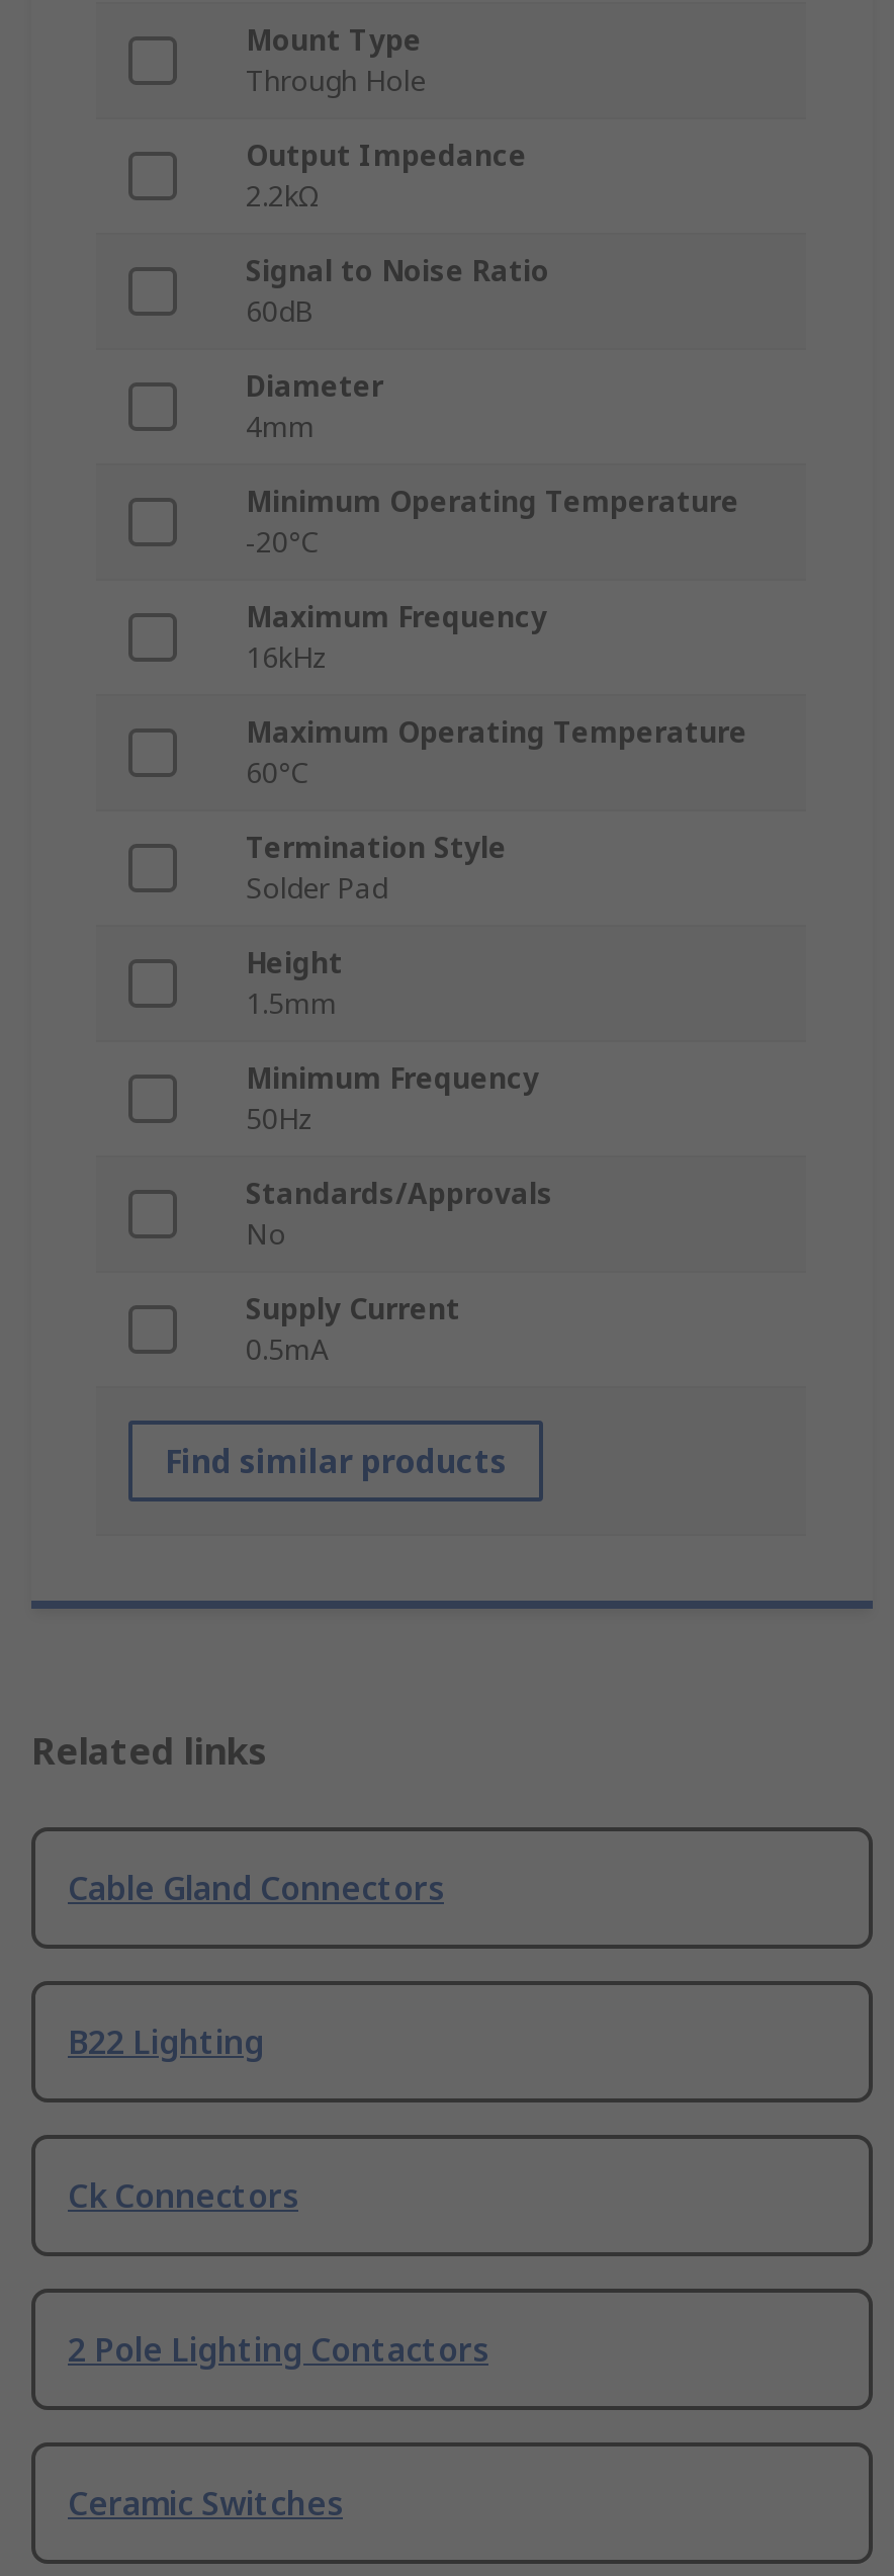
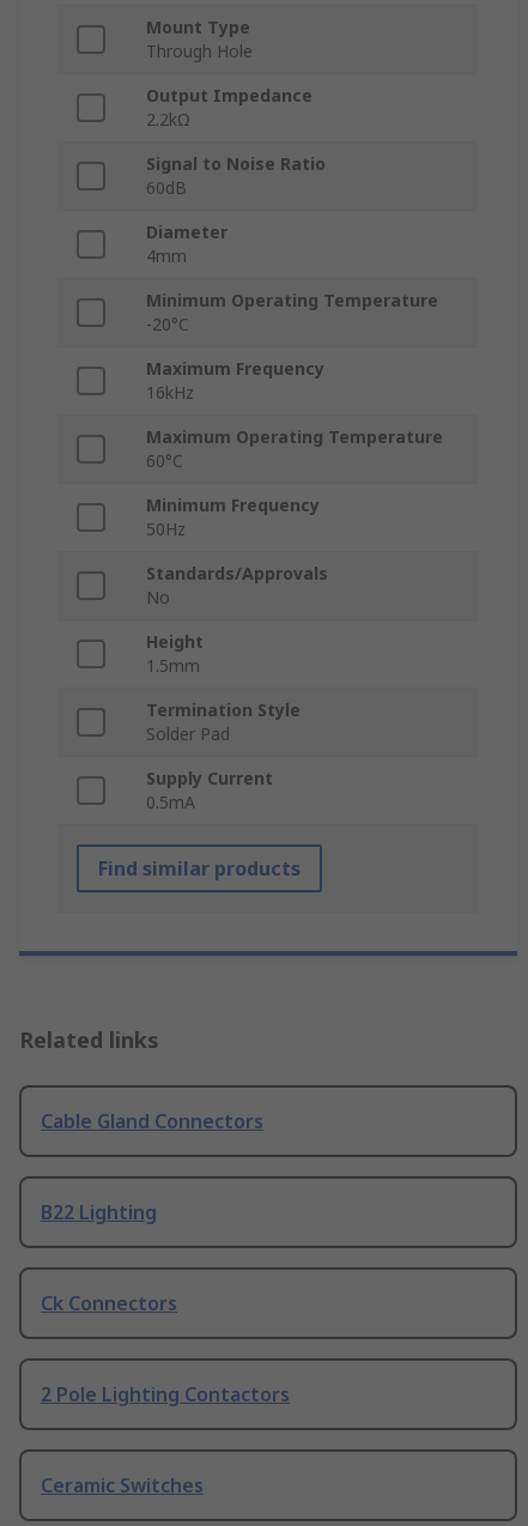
moved down: Height | 1.5mm | Termination Style | Solder Pad

moved up: Minimum Frequency | 50Hz | Standards/Approvals | No
